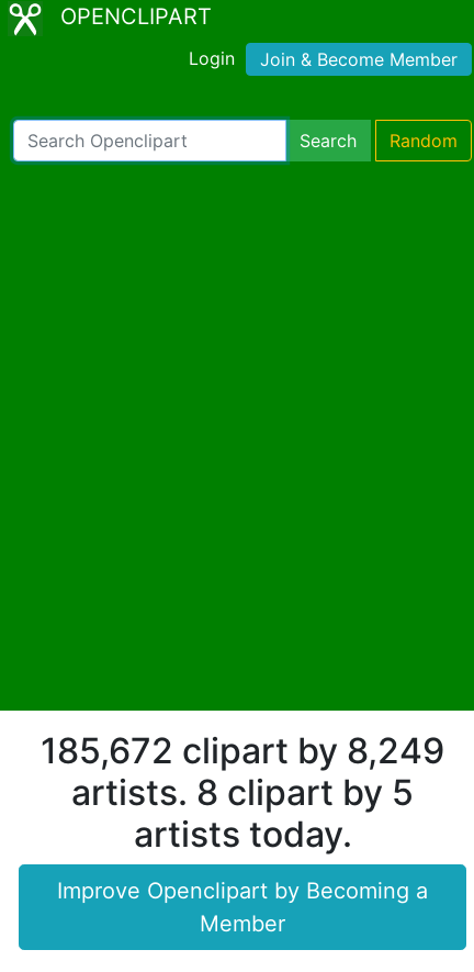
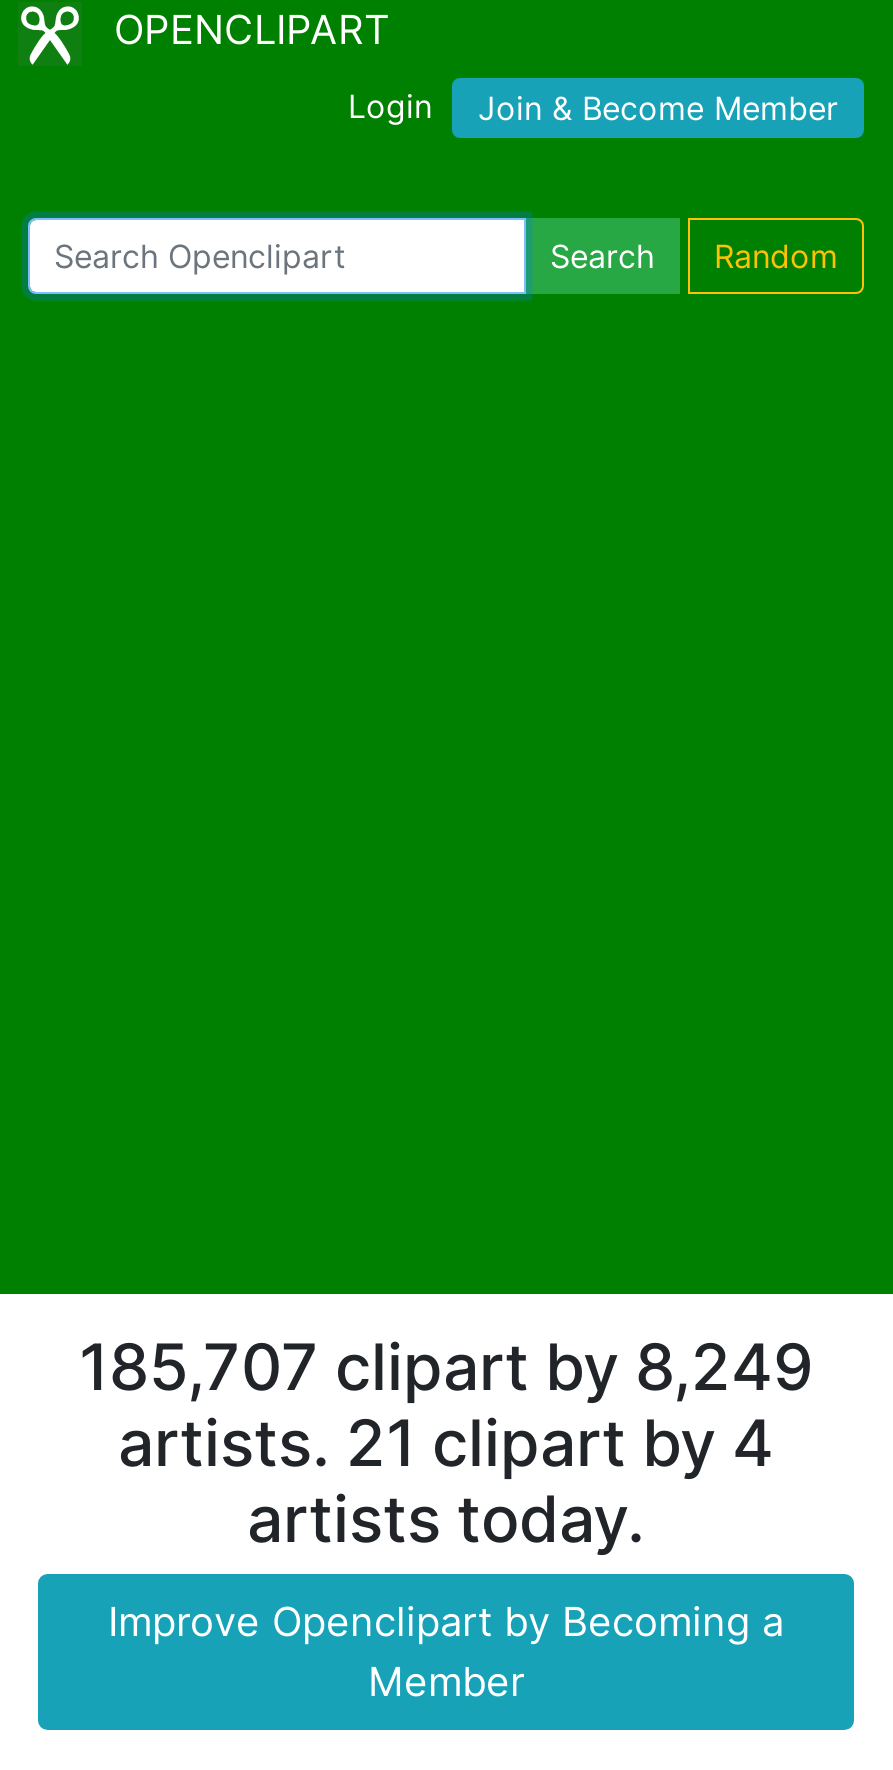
- 185,672 clipart by 8,249
+ 185,707 clipart by 8,249

- artists. 8 clipart by 5
+ artists. 21 clipart by 4
